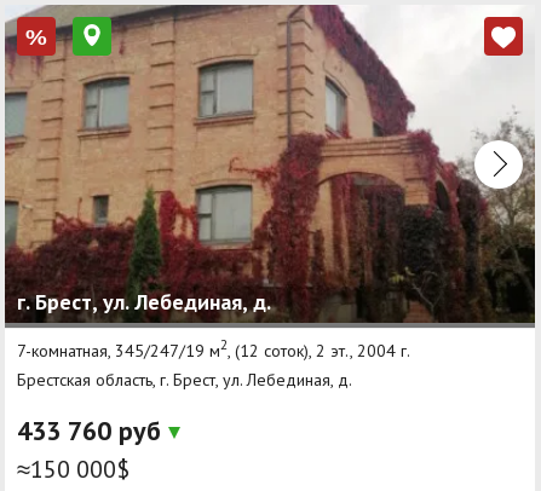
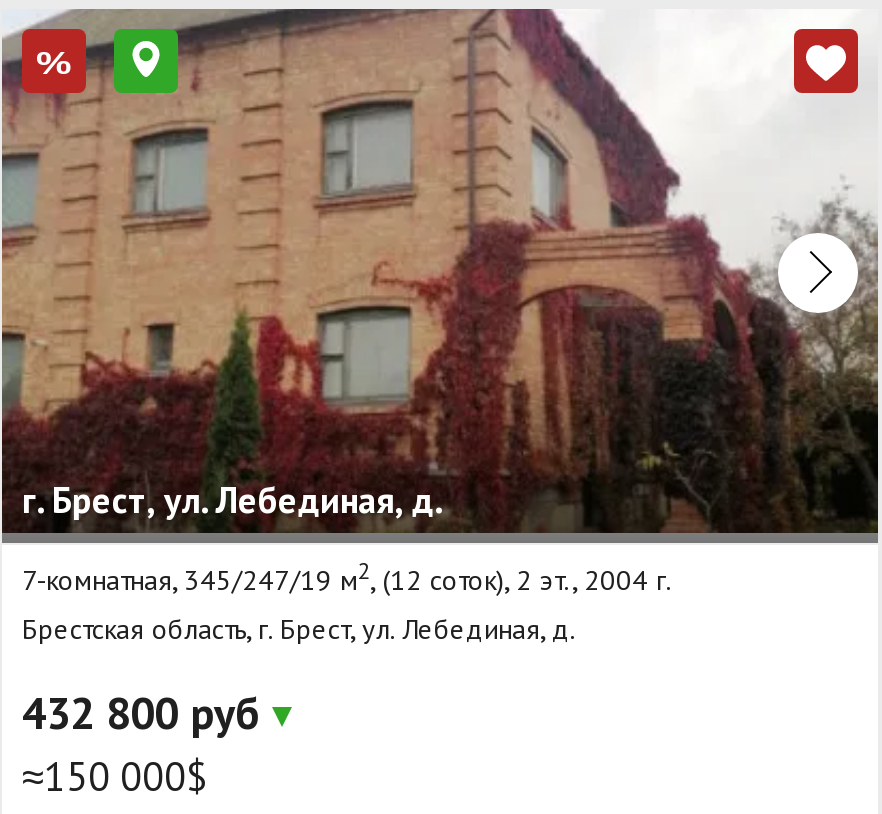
- 433 760 руб
+ 432 800 руб
